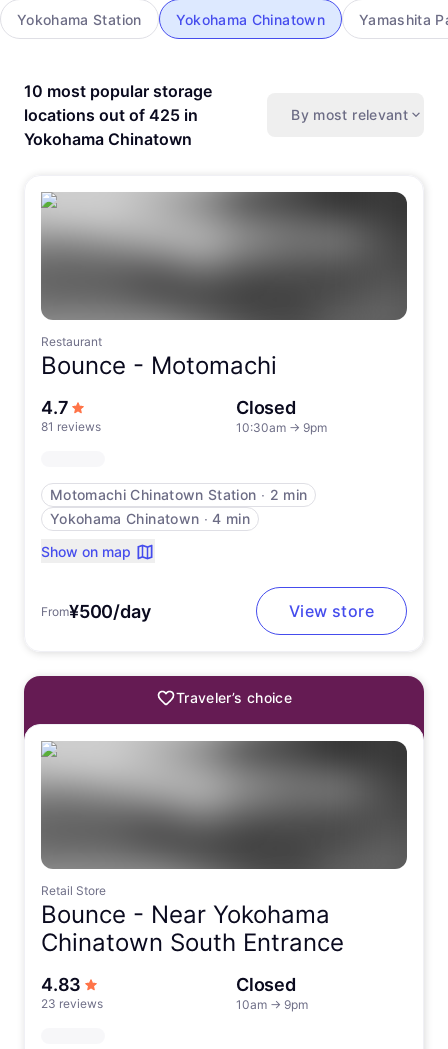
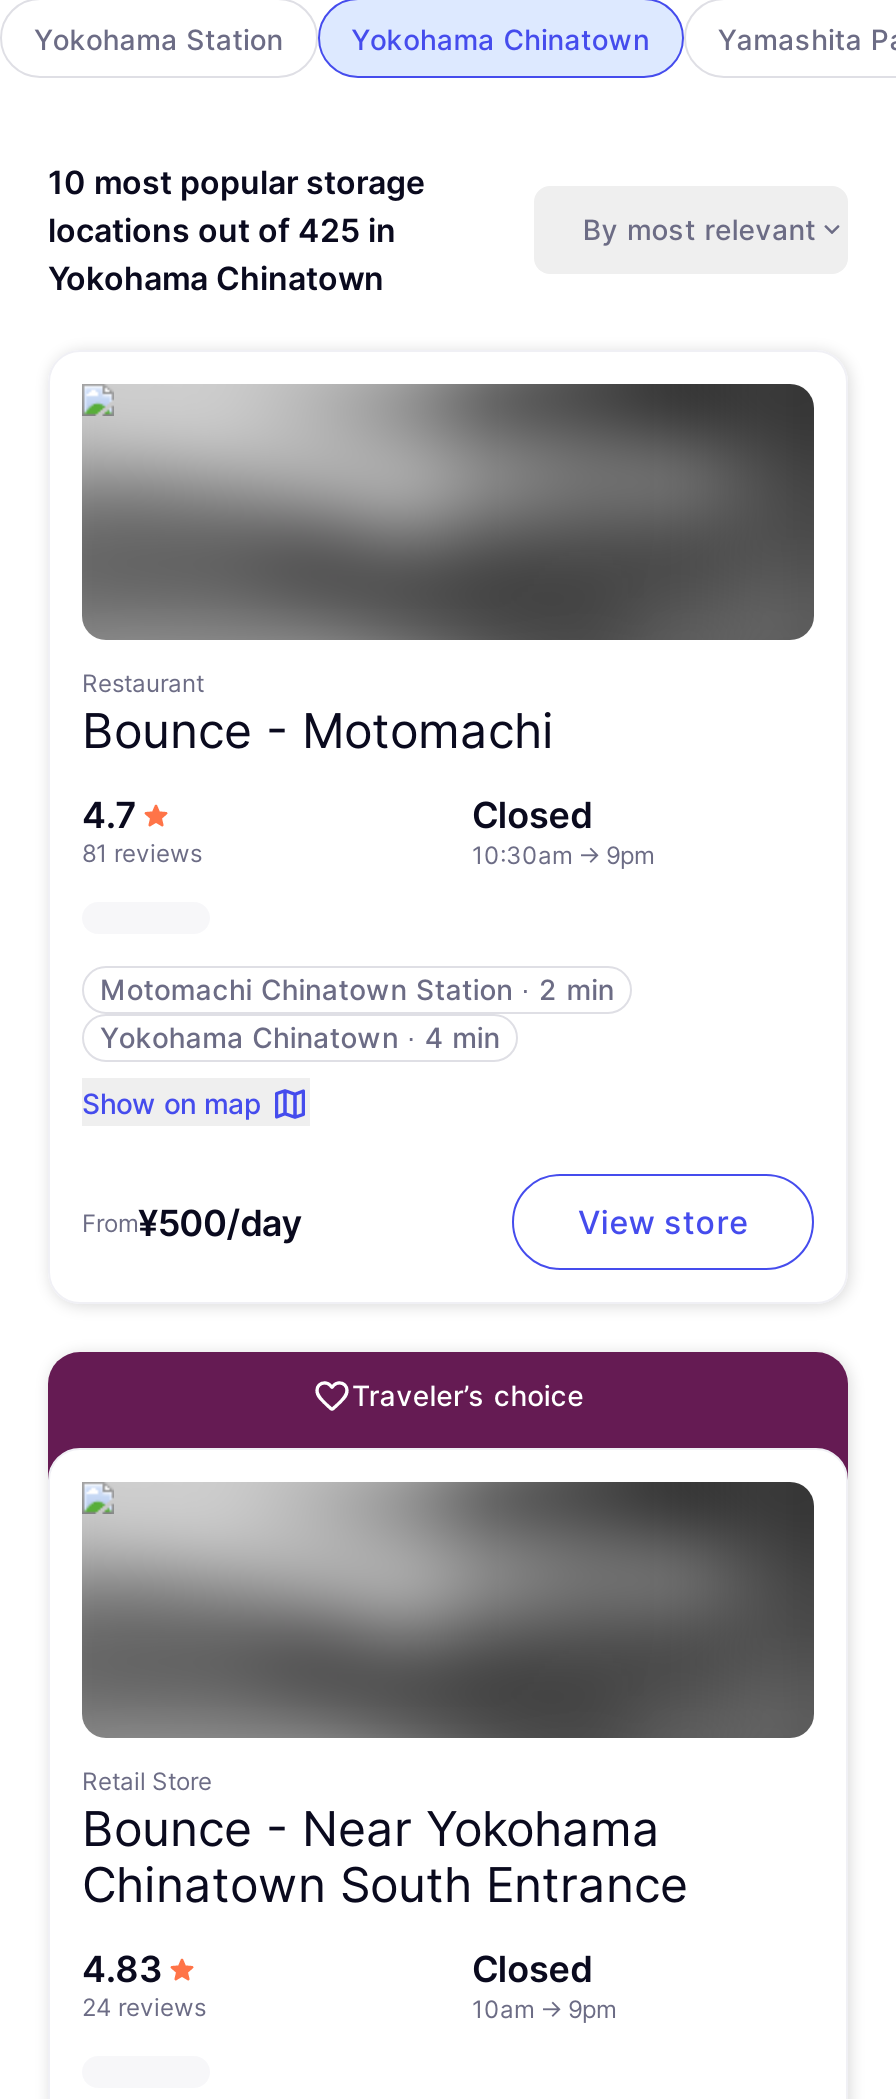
- 23 reviews
+ 24 reviews
